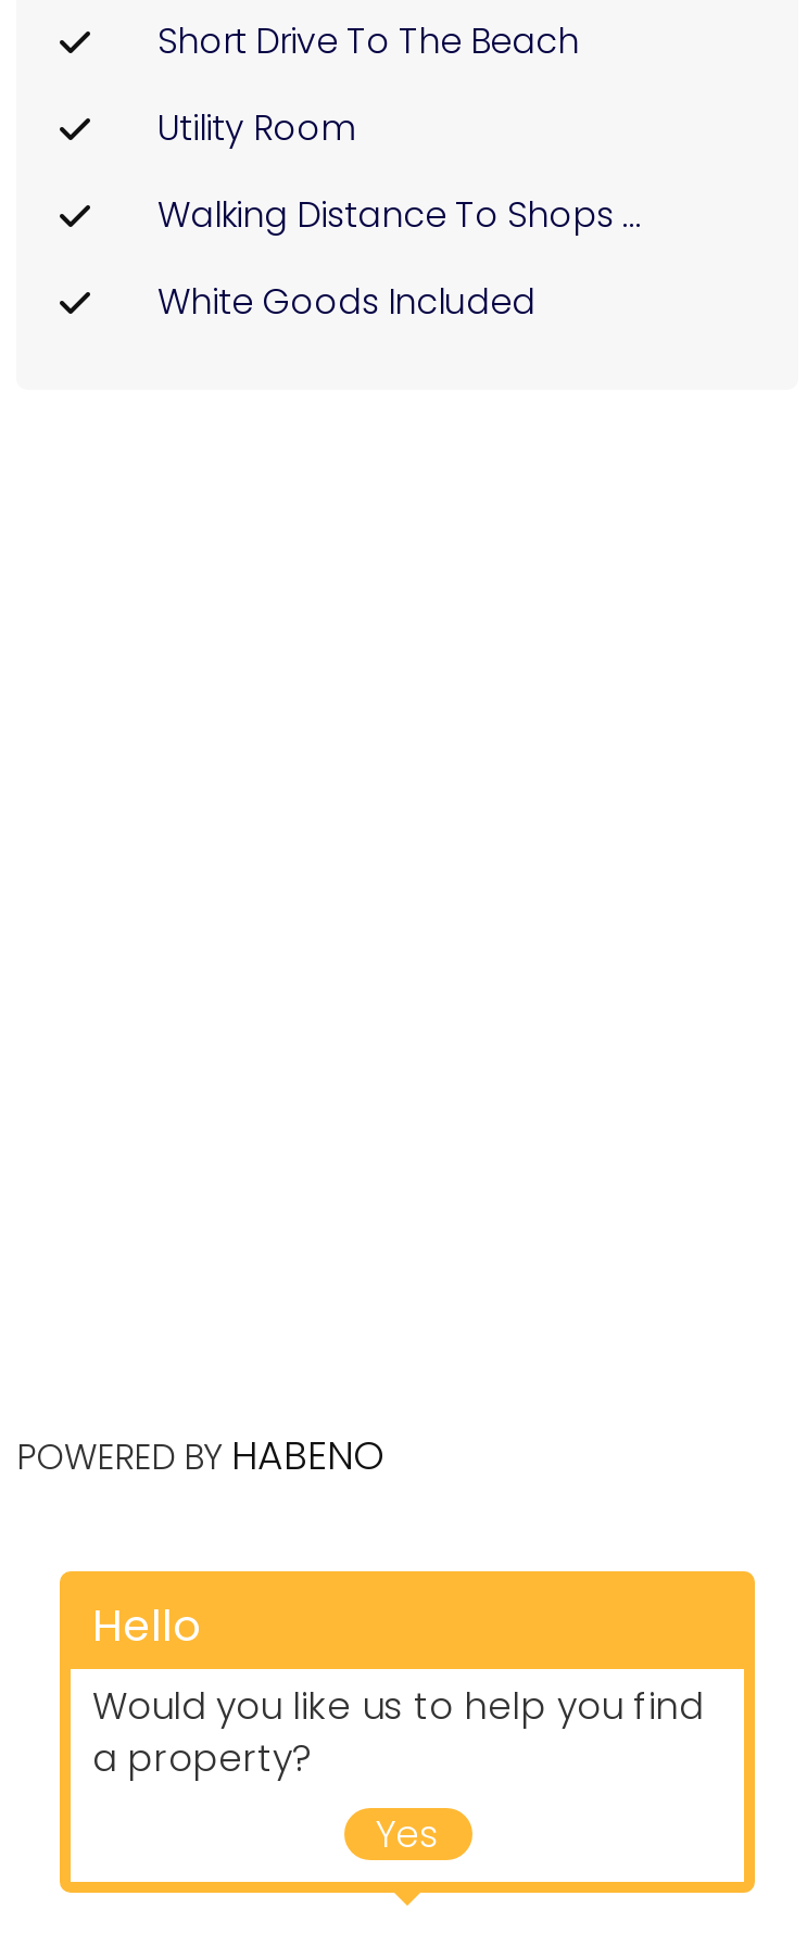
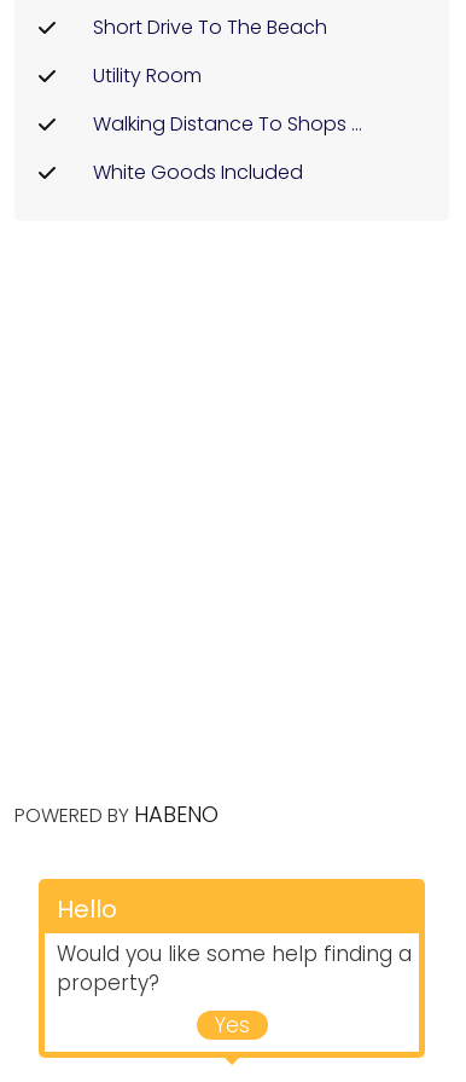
- Would you like us to help you find
- a property?
+ Would you like some help finding a
+ property?
